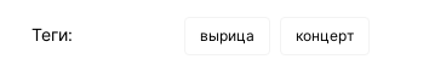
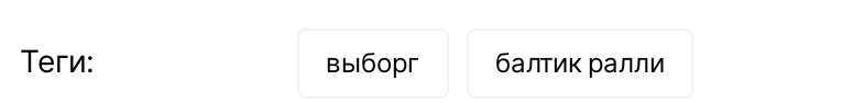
- вырица
- концерт
+ выборг
+ балтик ралли
